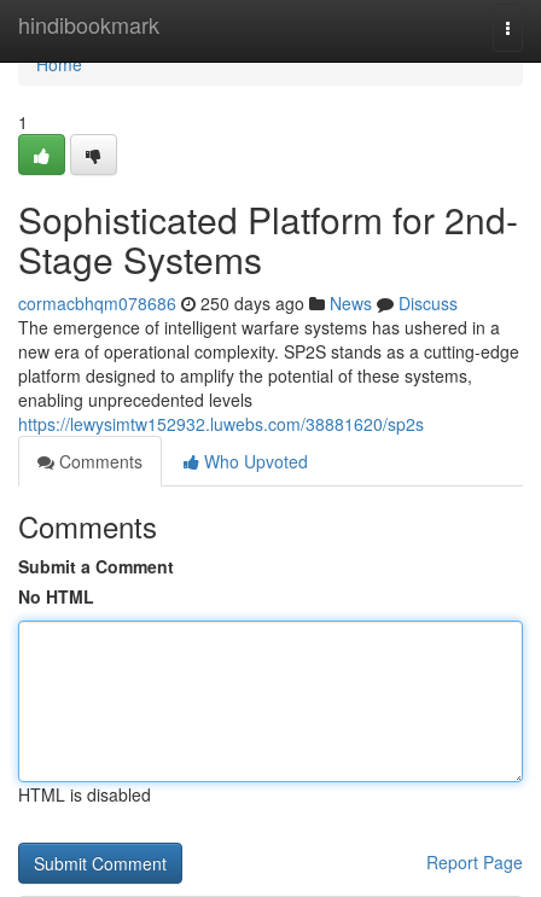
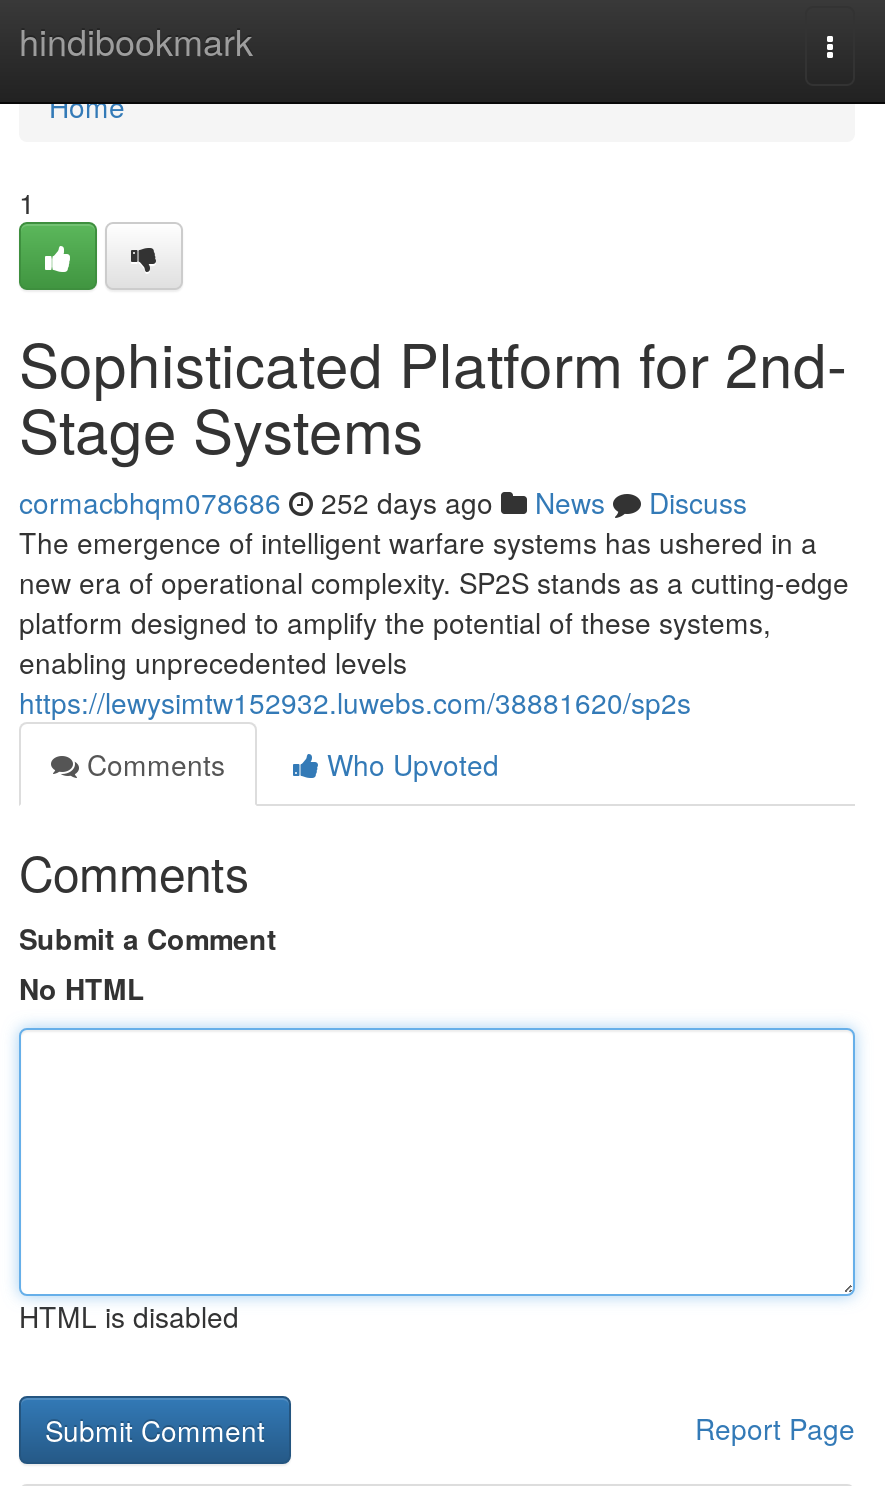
- cormacbhqm078686 250 days ago News Discuss
+ cormacbhqm078686 252 days ago News Discuss
